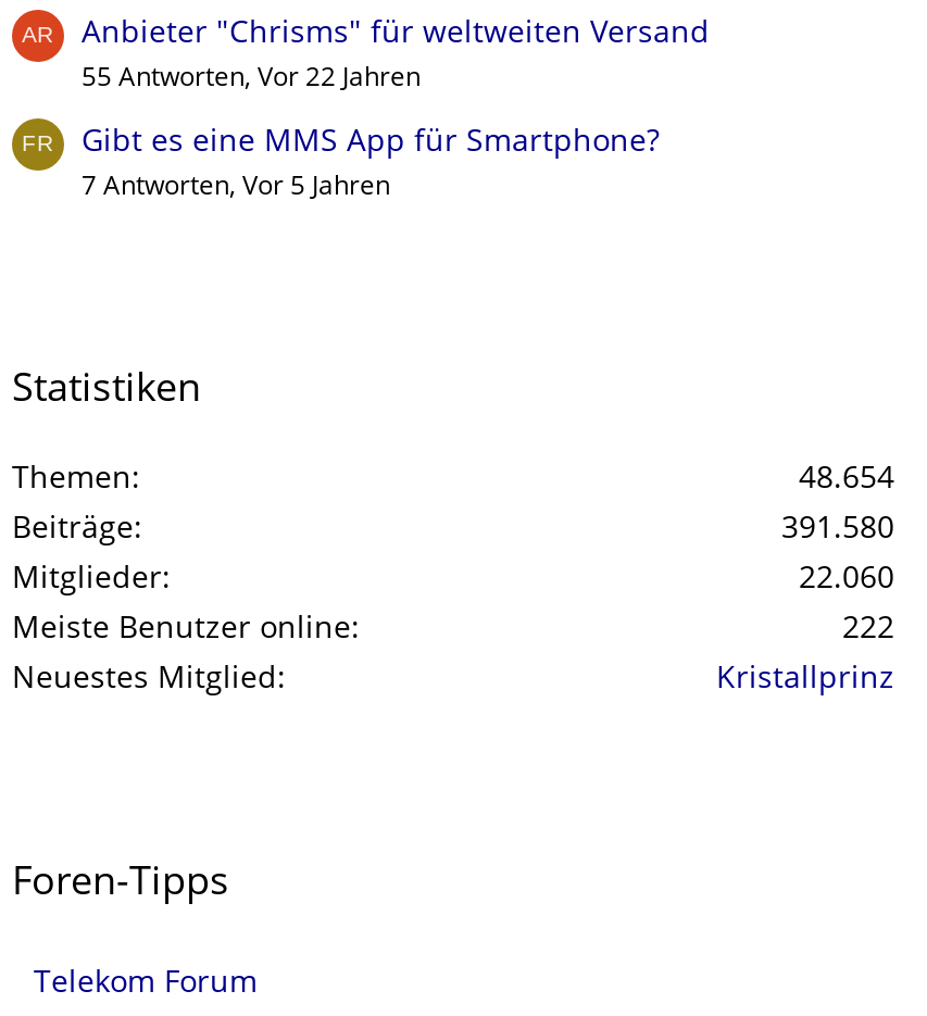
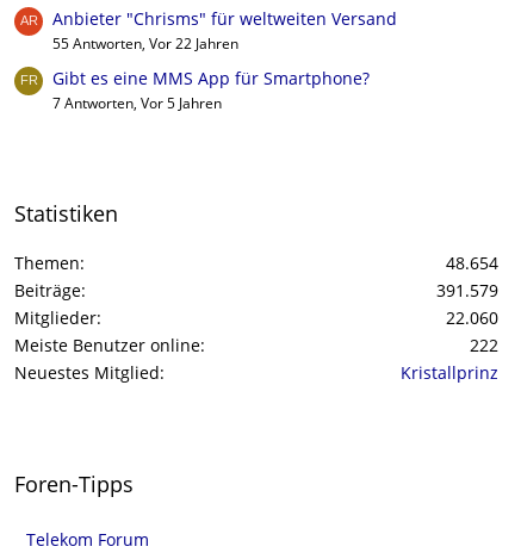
- 391.580
+ 391.579
